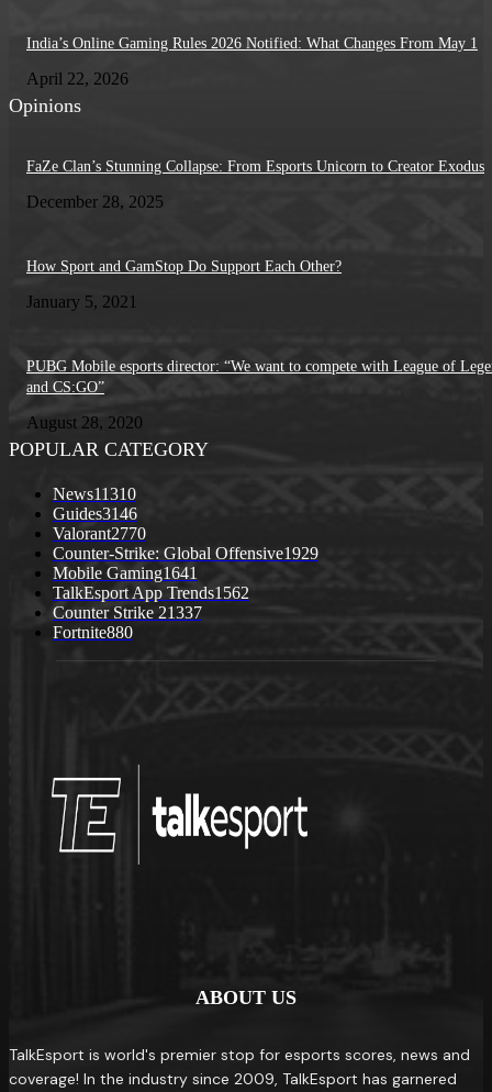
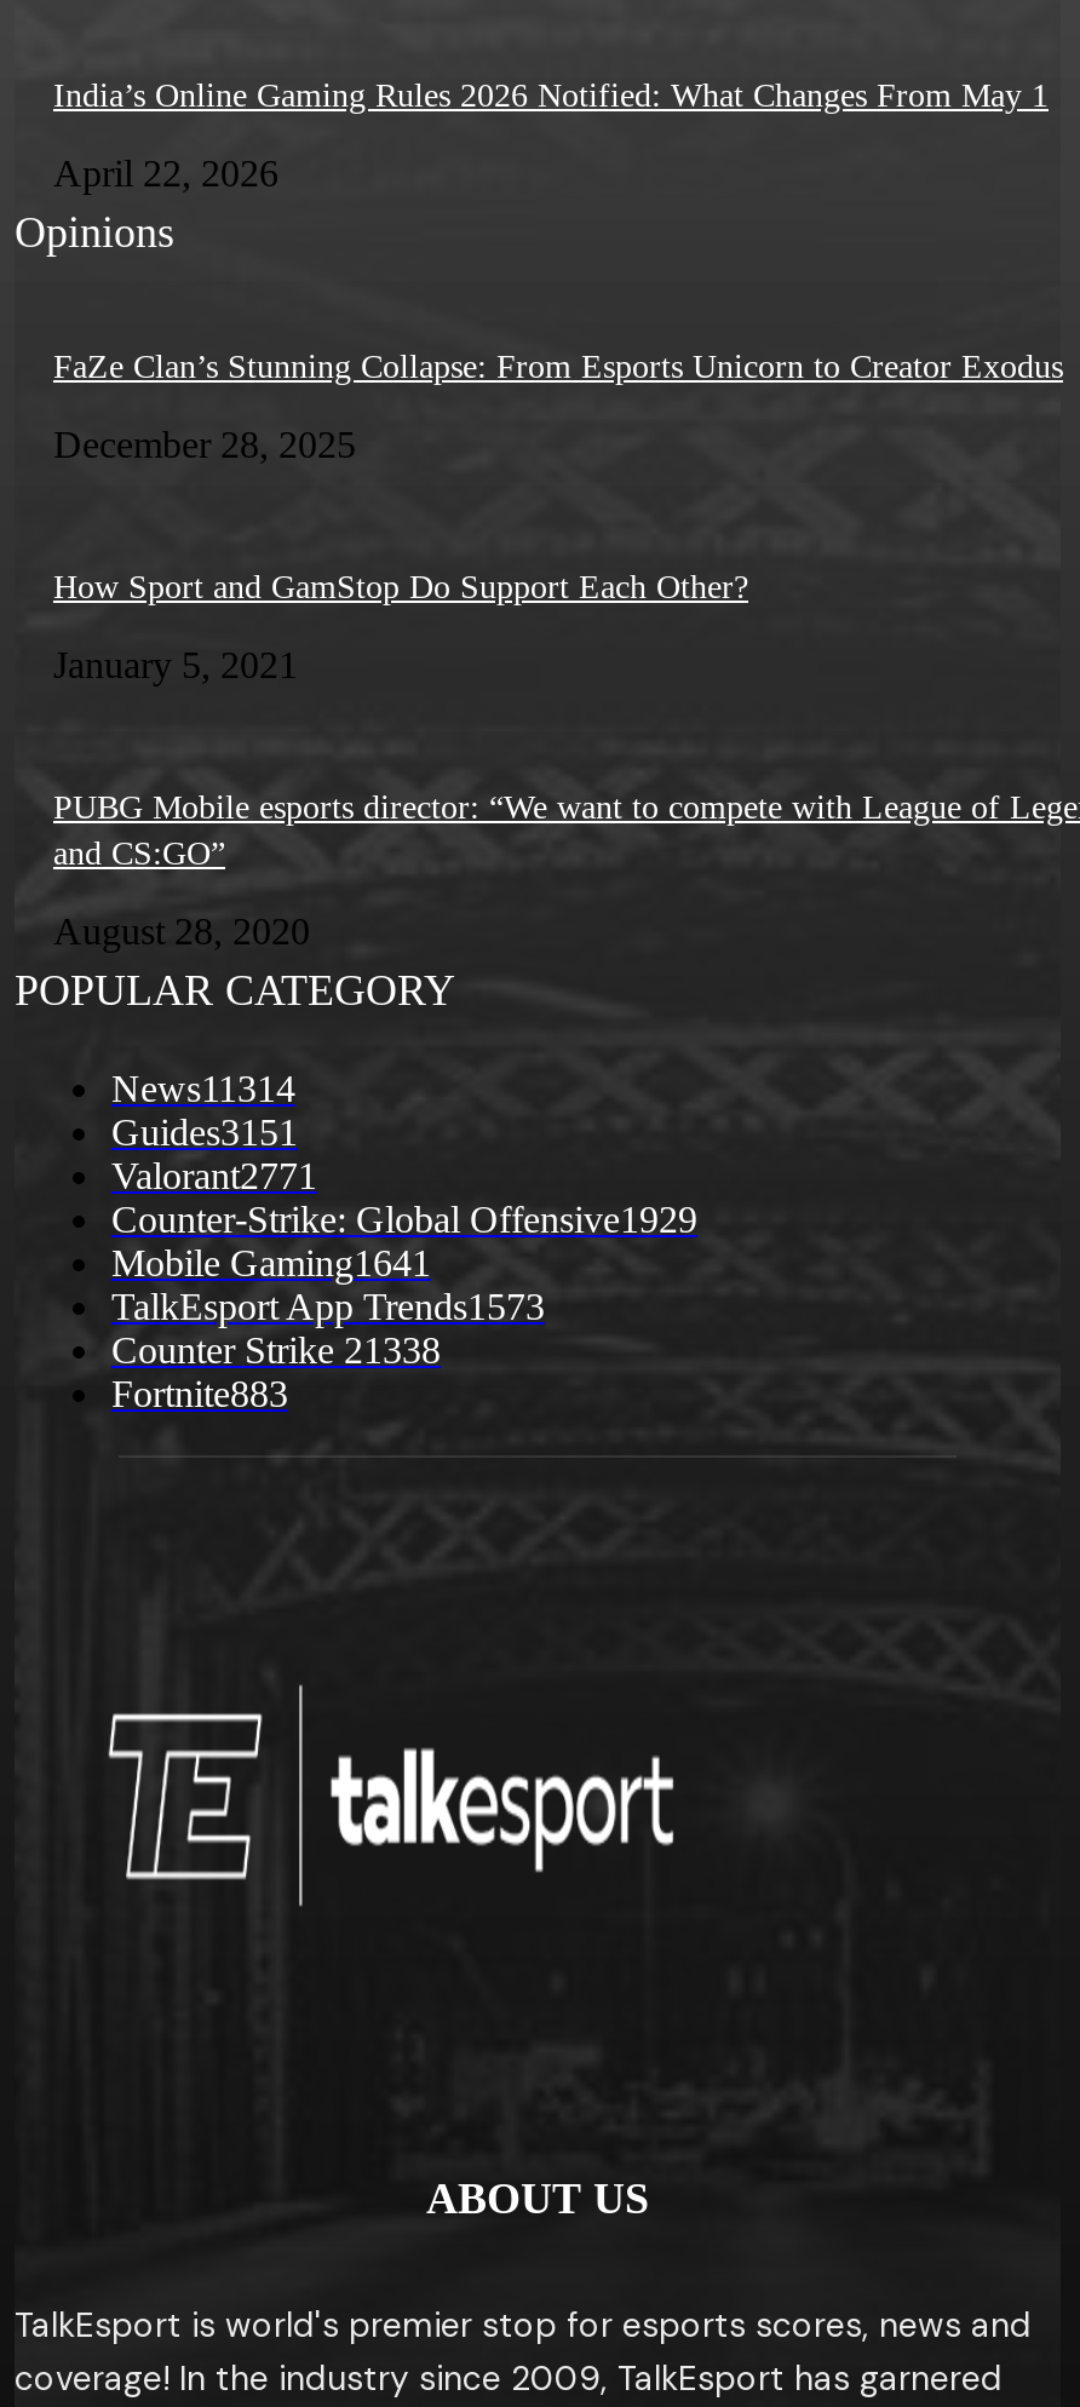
- News11310
+ News11314

- Guides3146
+ Guides3151

- Valorant2770
+ Valorant2771

- TalkEsport App Trends1562
+ TalkEsport App Trends1573

- Counter Strike 21337
+ Counter Strike 21338

- Fortnite880
+ Fortnite883
